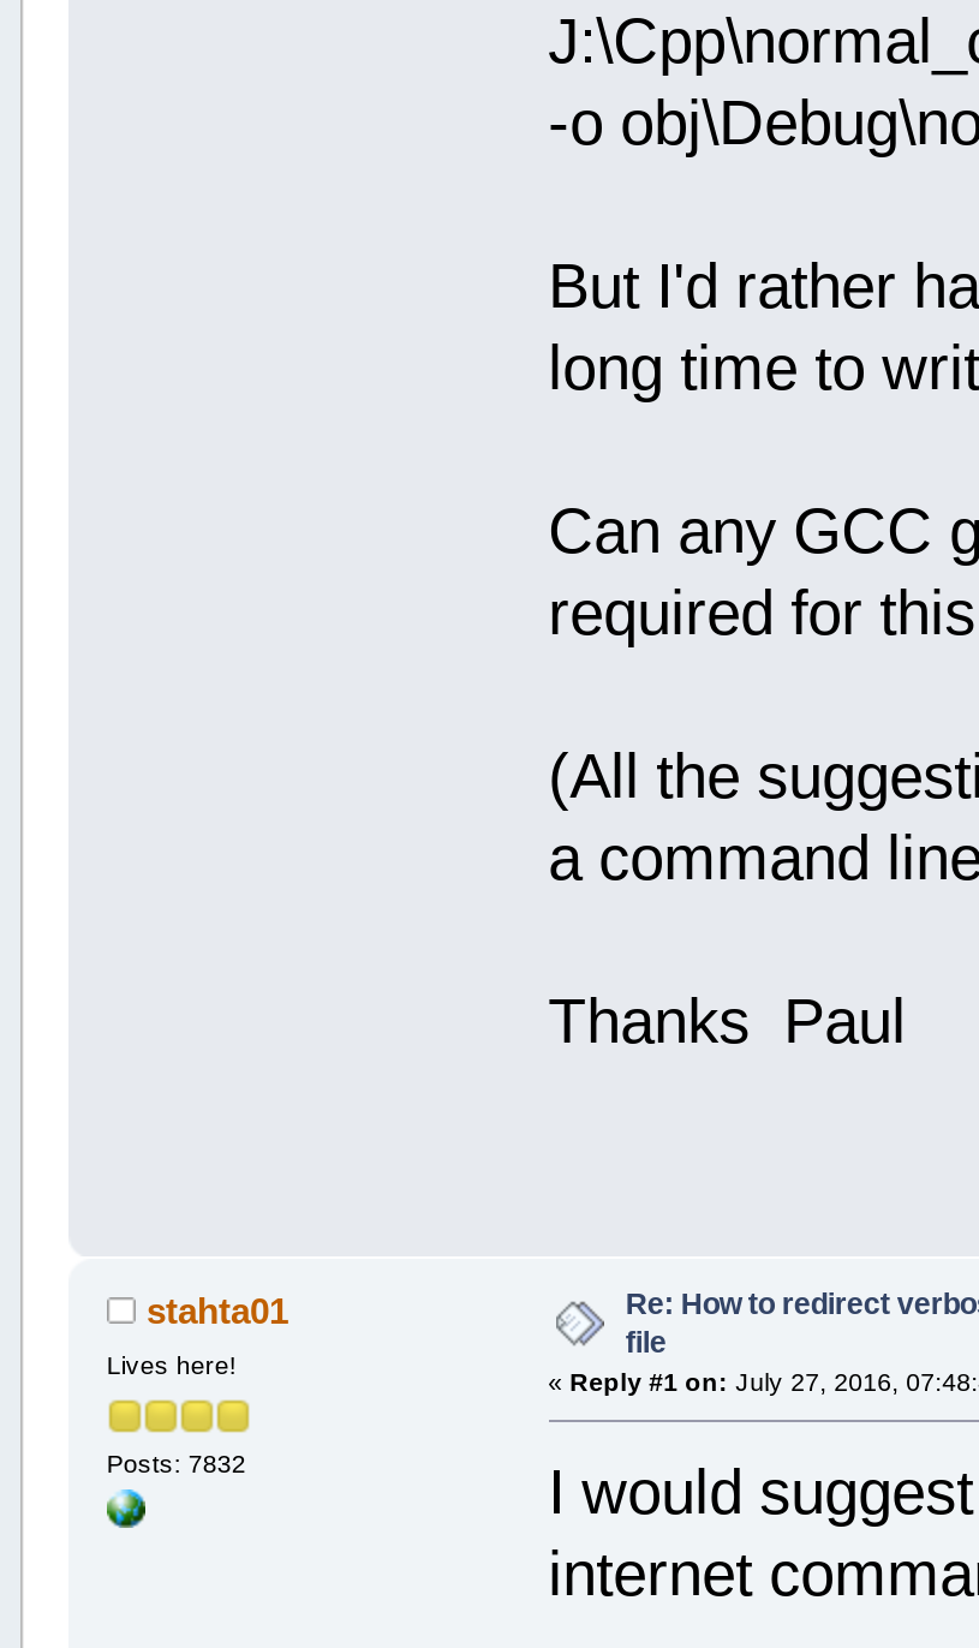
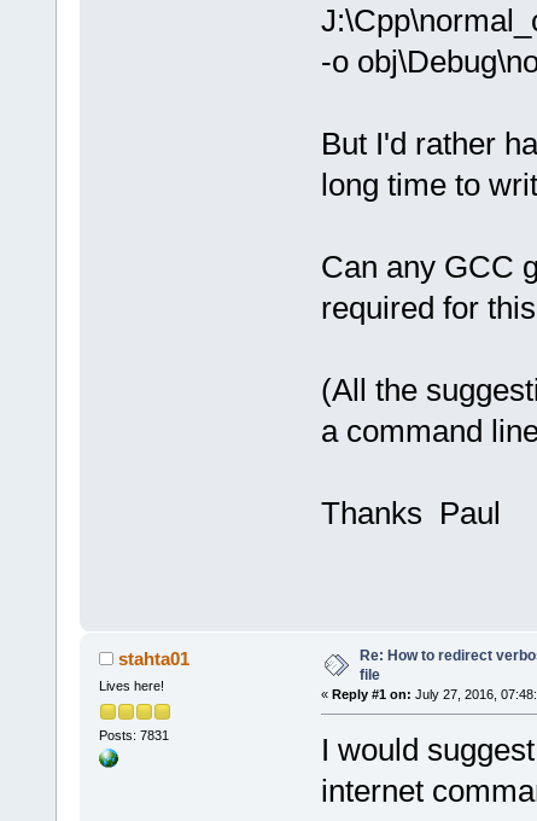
- Posts: 7832
+ Posts: 7831
